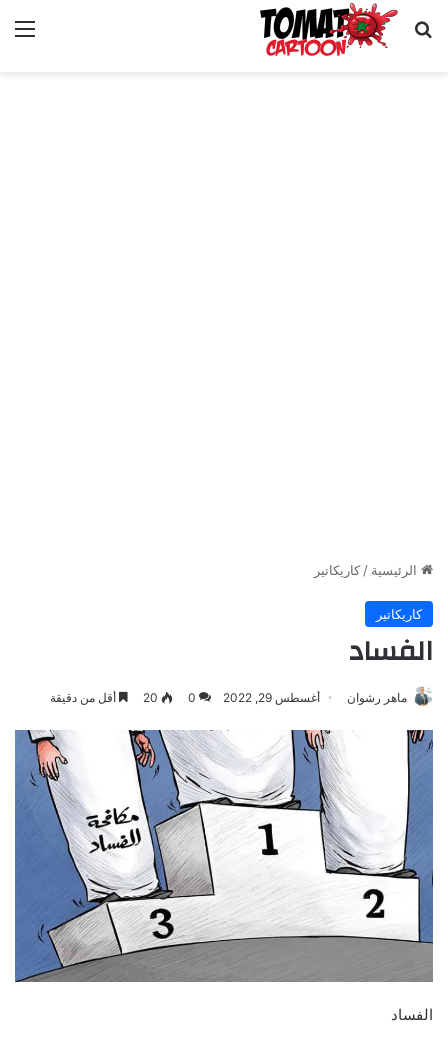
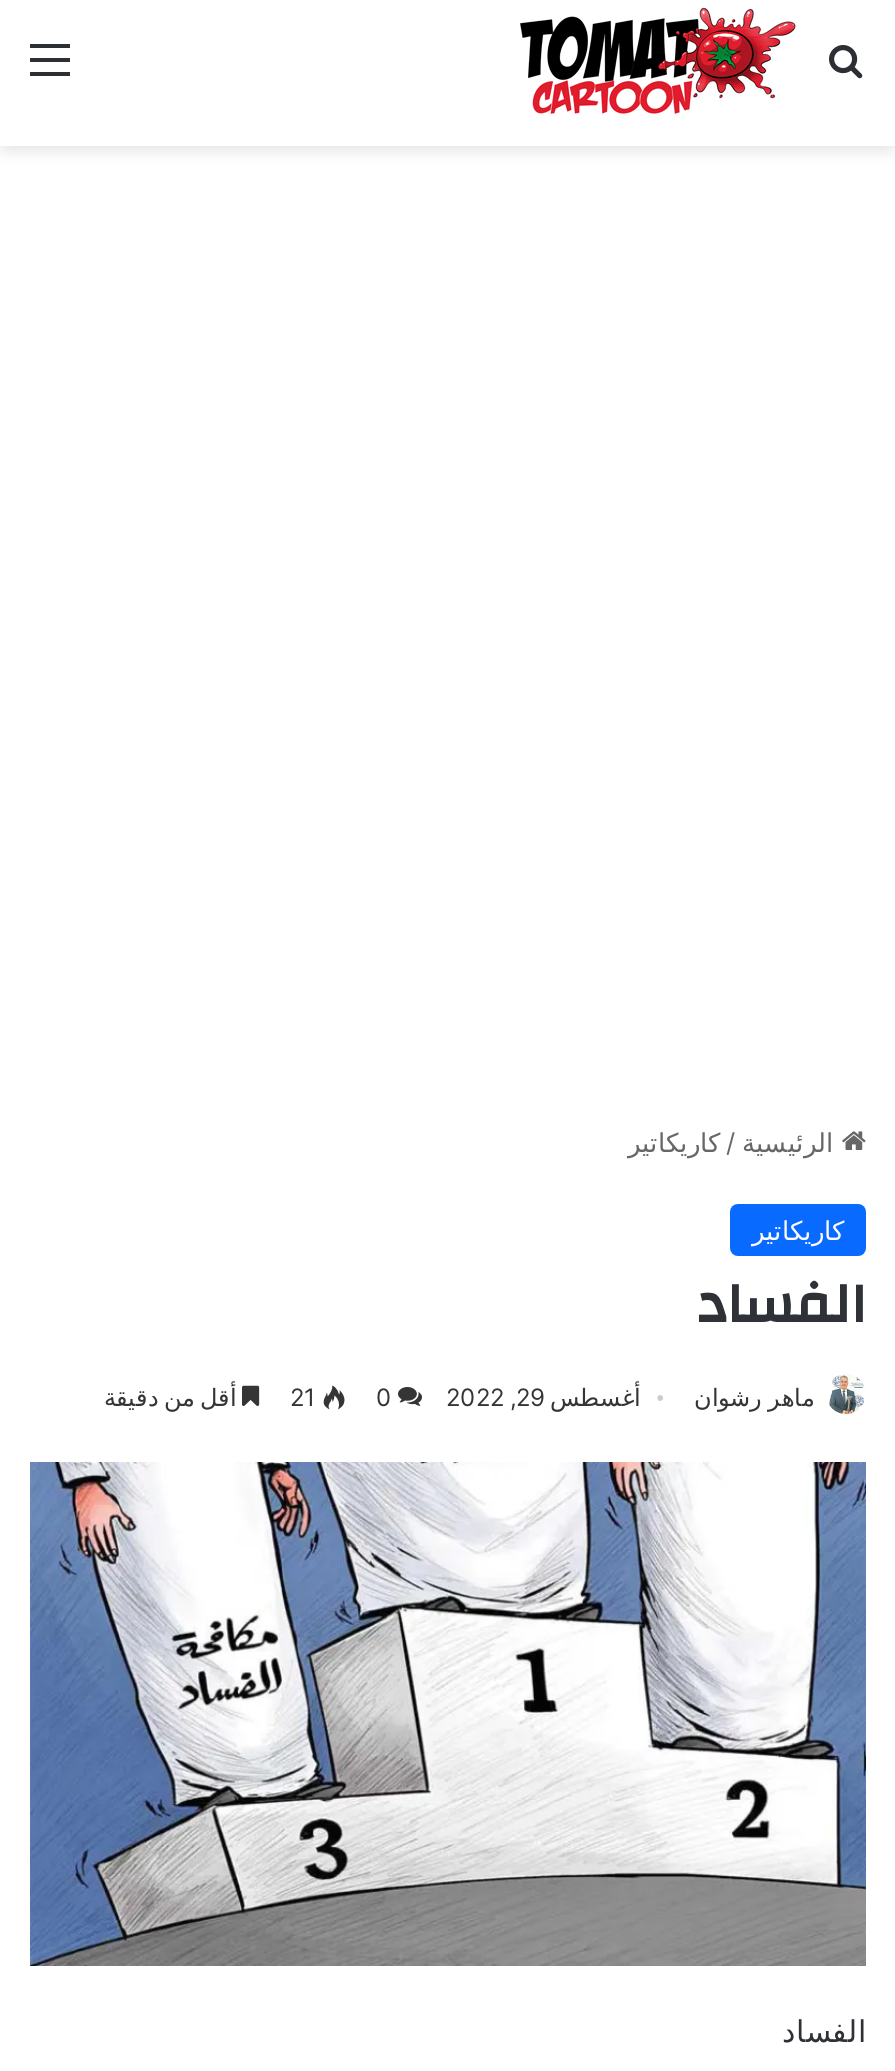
- 20
+ 21
